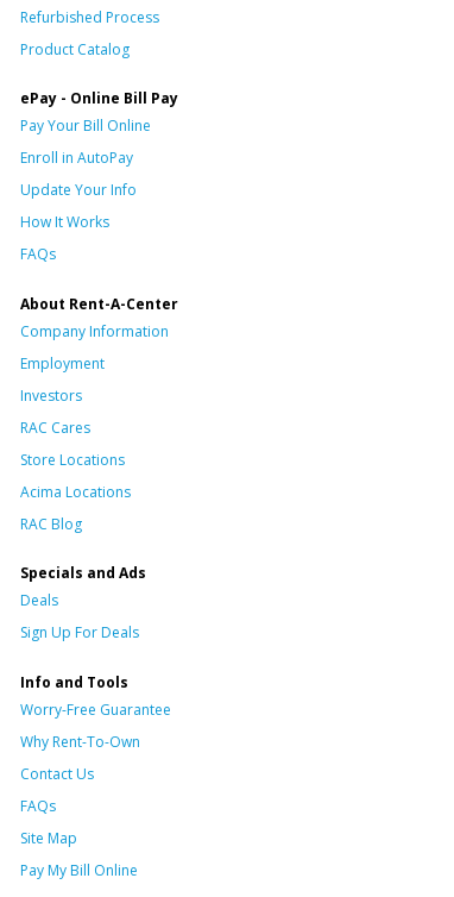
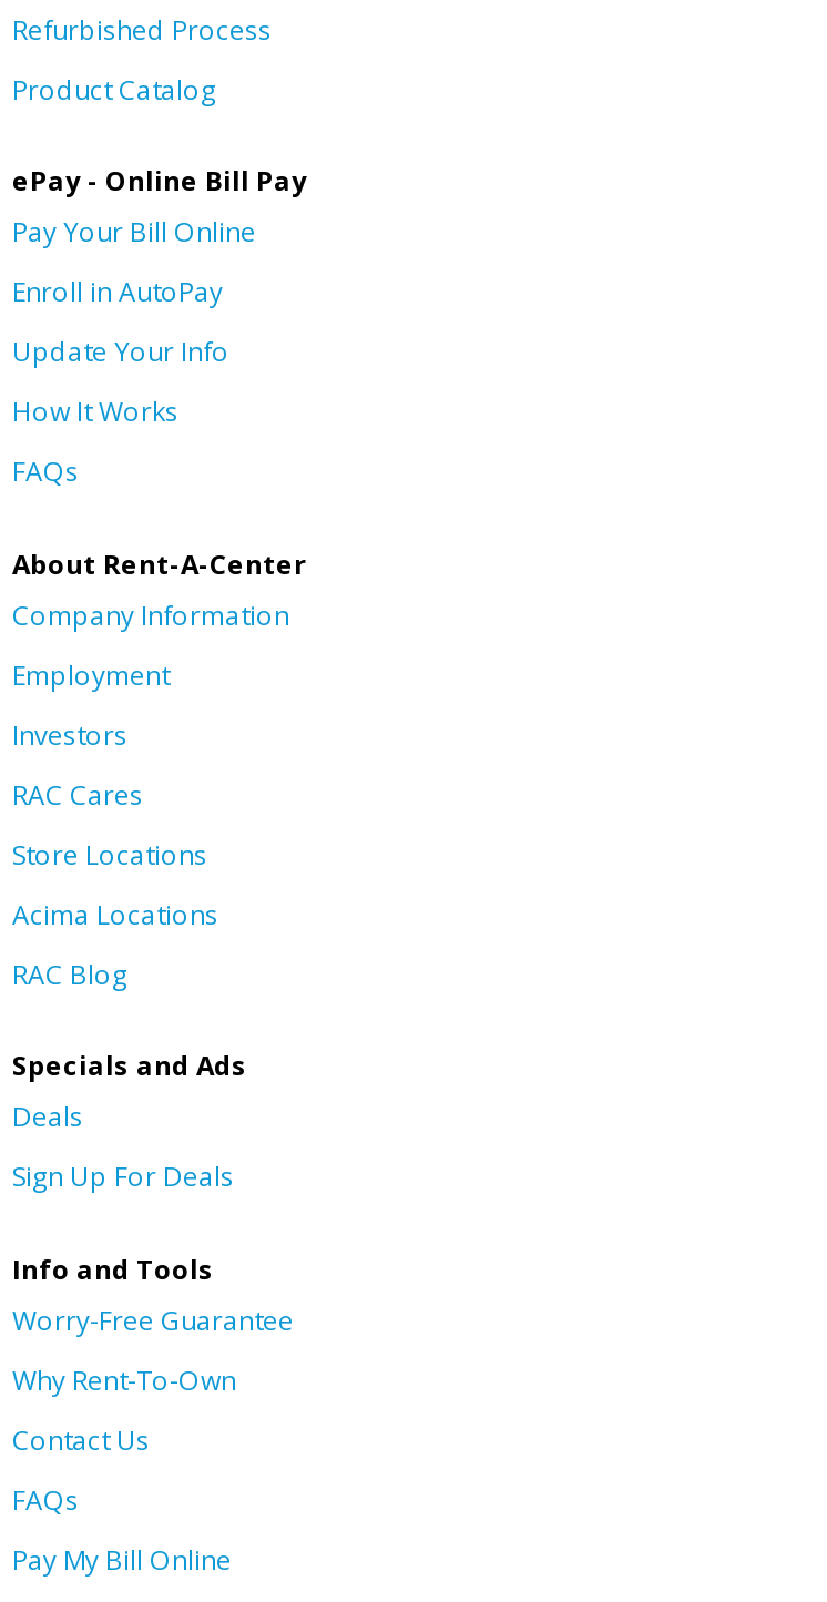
- Site Map
